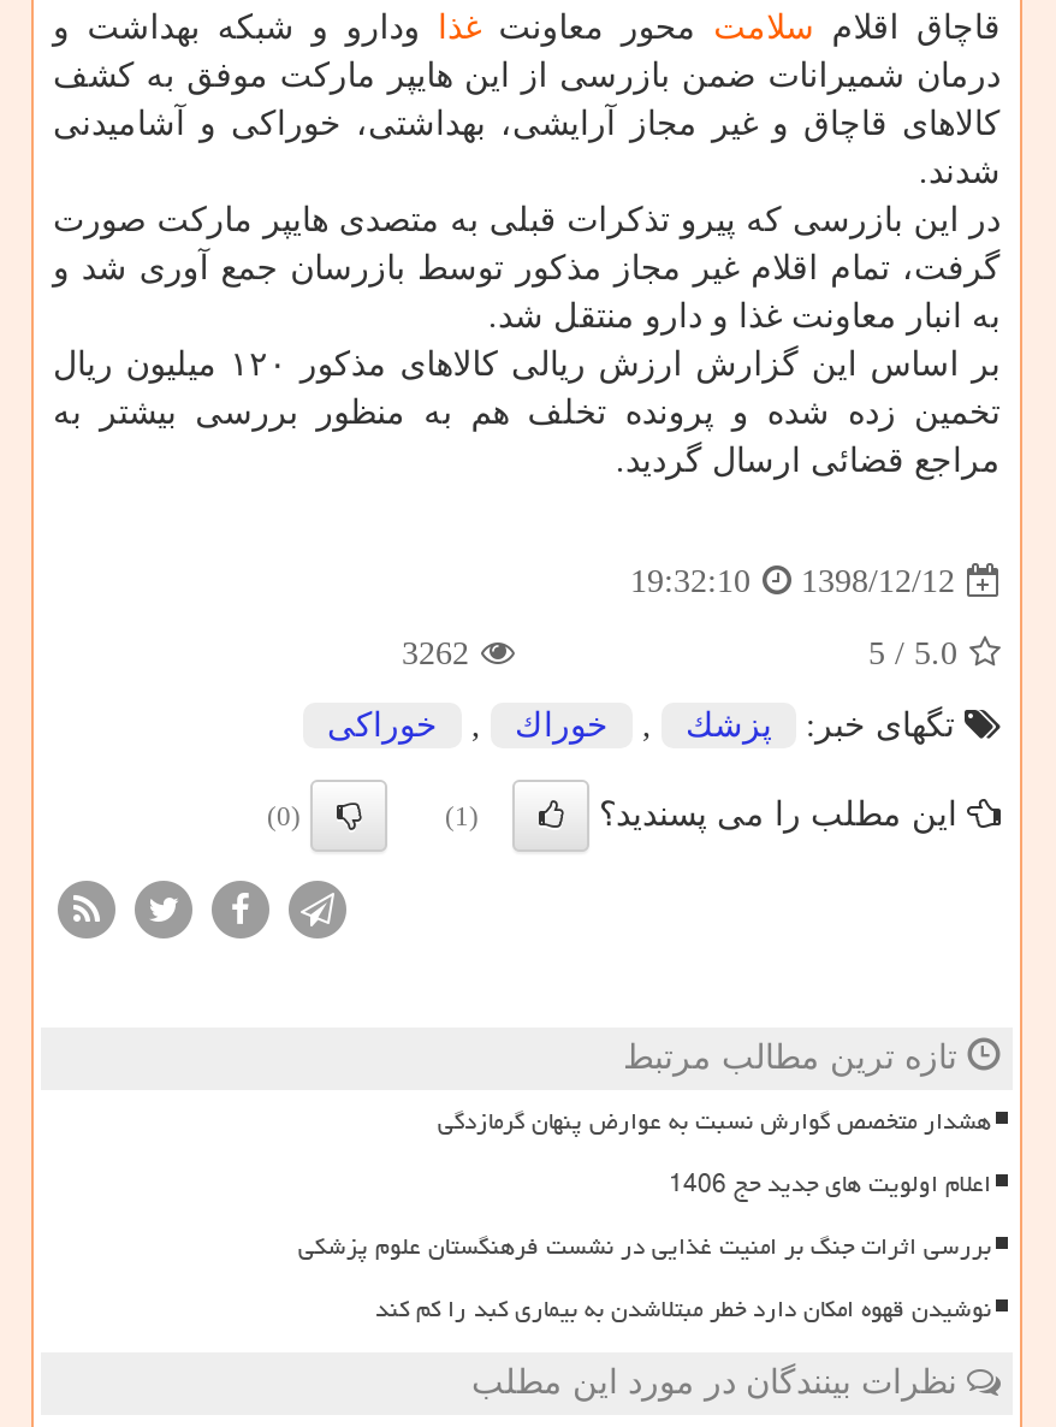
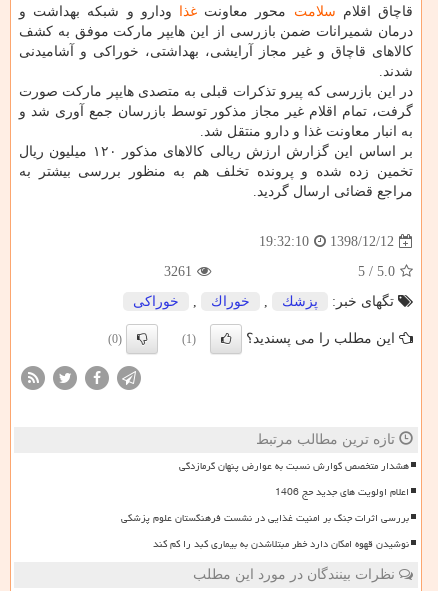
- 3262
+ 3261
